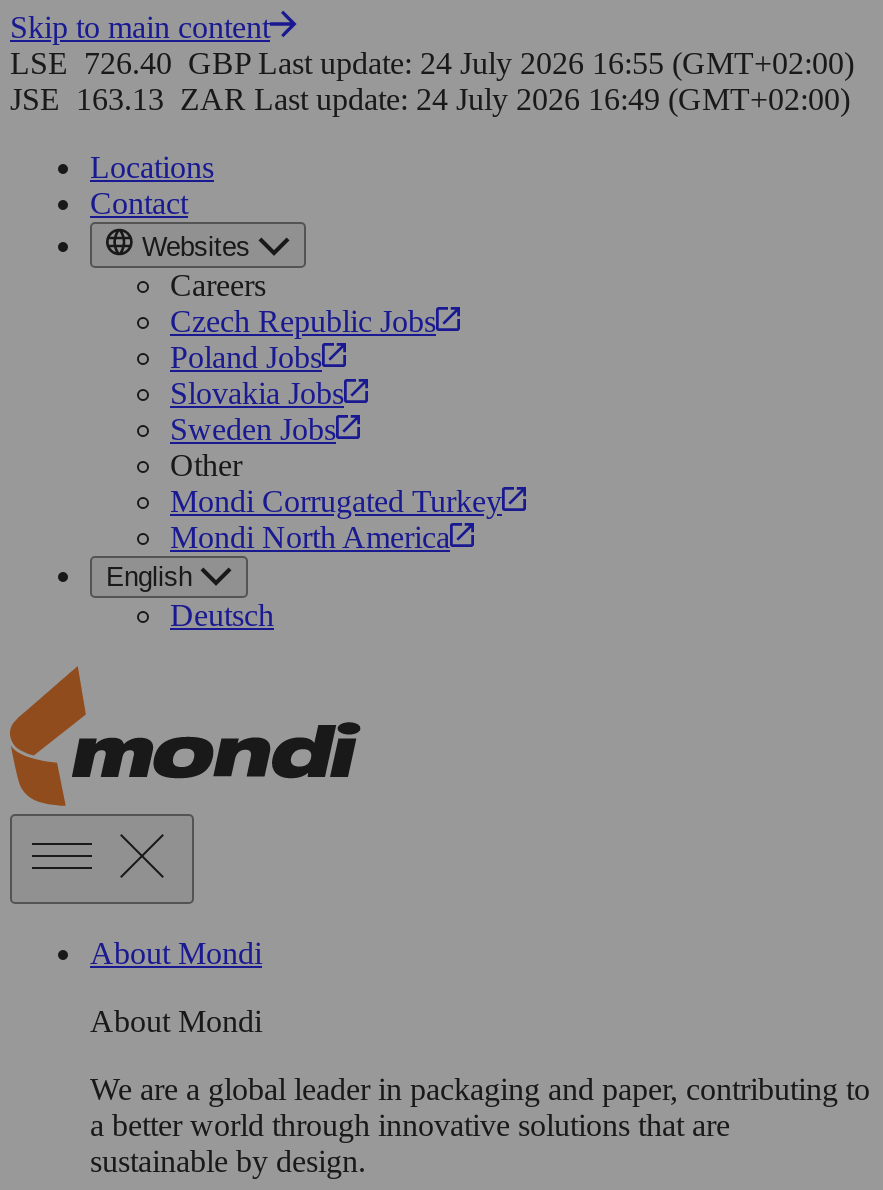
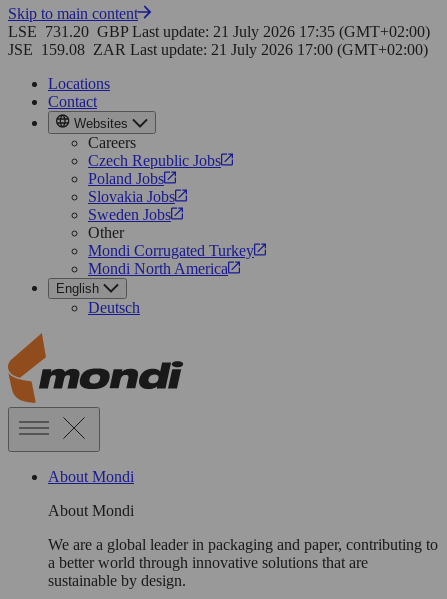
- LSE 726.40 GBP Last update: 24 July 2026 16:55 (GMT+02:00)
+ LSE 731.20 GBP Last update: 21 July 2026 17:35 (GMT+02:00)

- JSE 163.13 ZAR Last update: 24 July 2026 16:49 (GMT+02:00)
+ JSE 159.08 ZAR Last update: 21 July 2026 17:00 (GMT+02:00)
